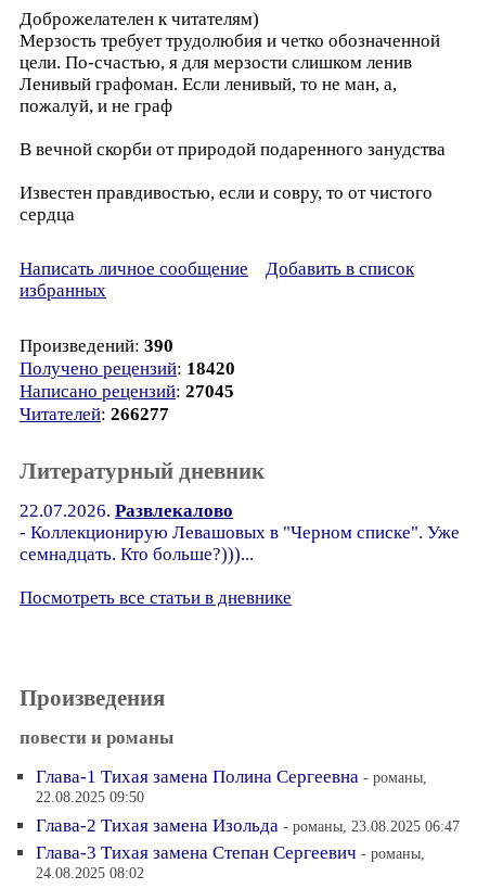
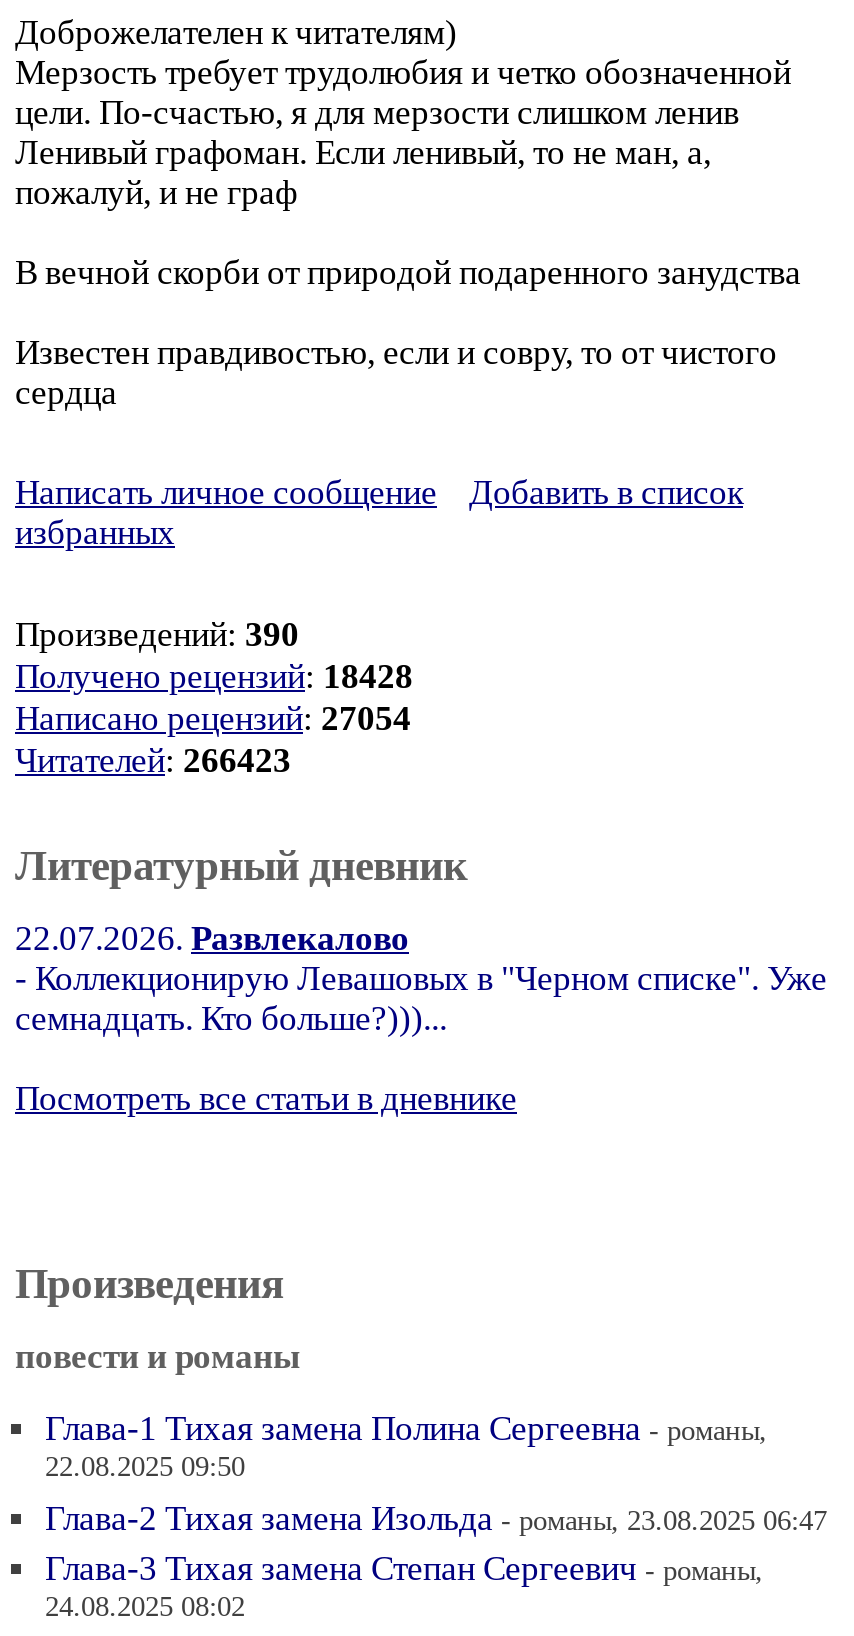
- Получено рецензий: 18420
+ Получено рецензий: 18428

- Написано рецензий: 27045
+ Написано рецензий: 27054

- Читателей: 266277
+ Читателей: 266423
